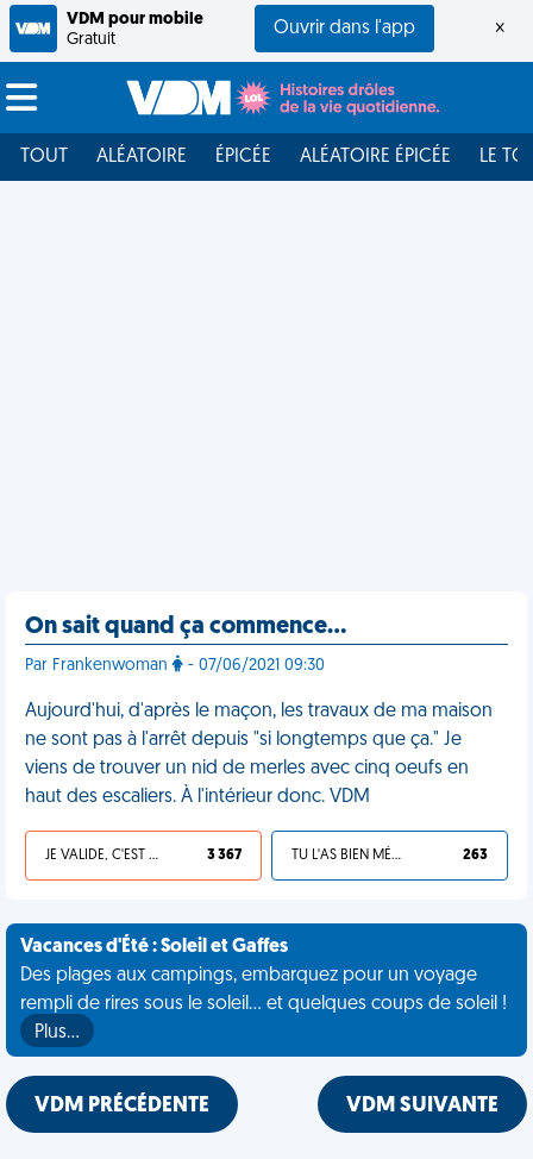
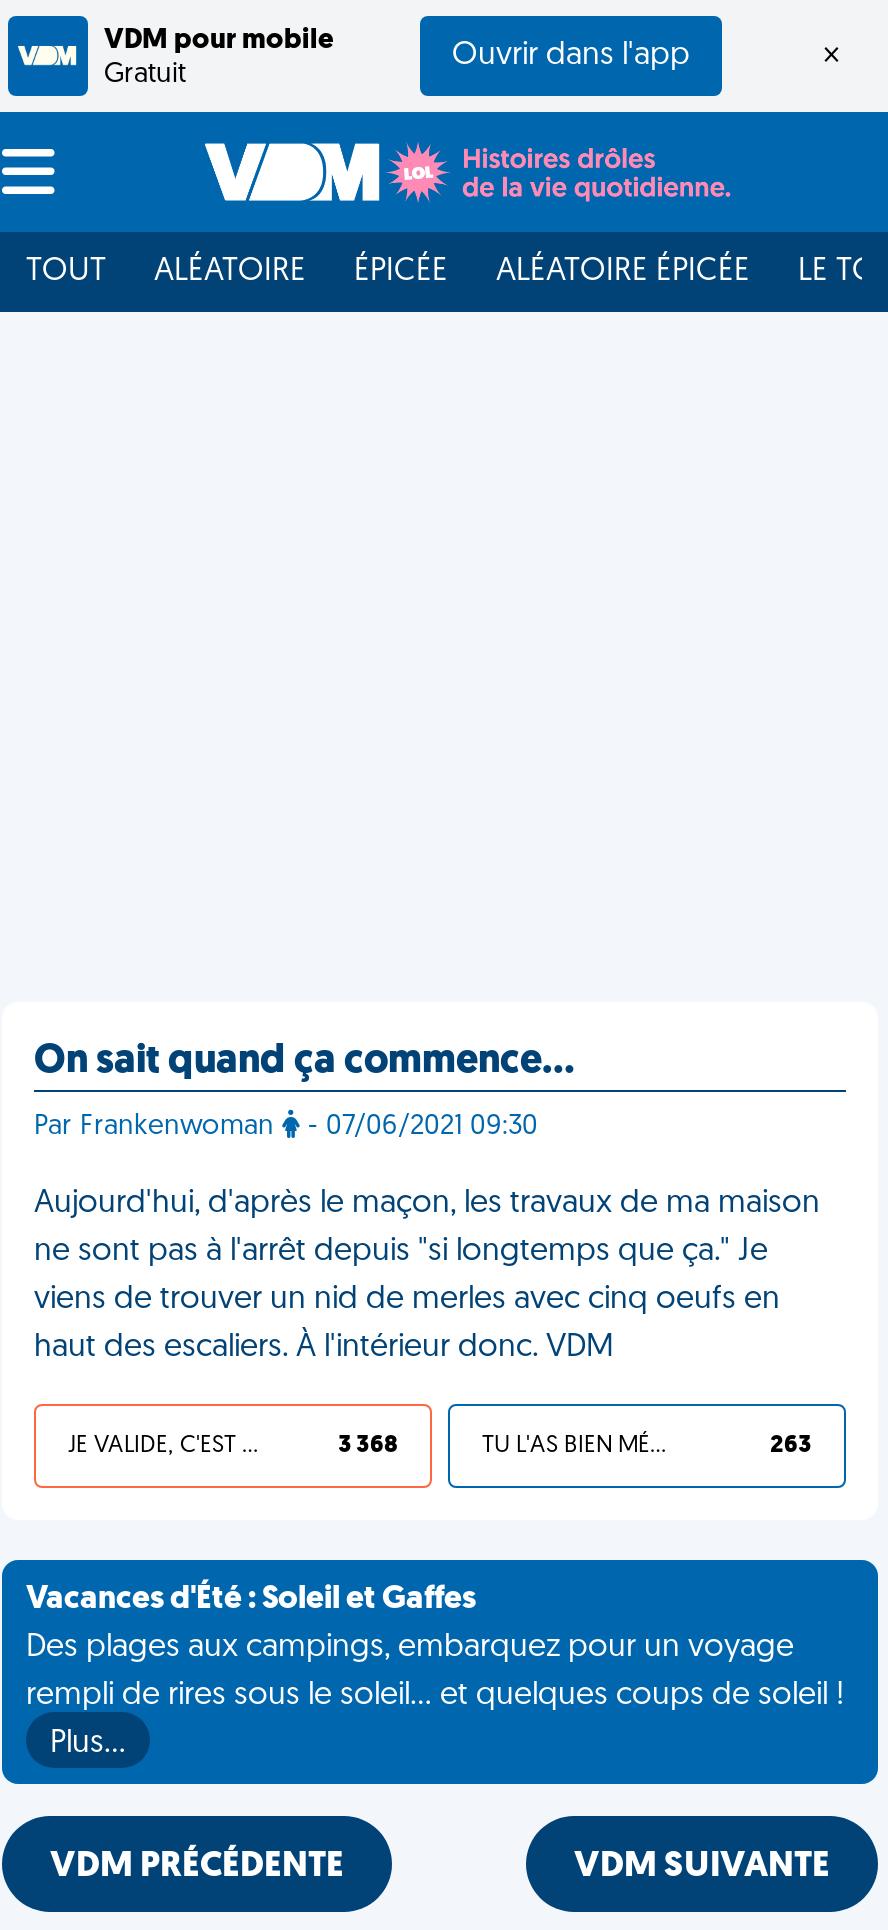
- 3 367
+ 3 368
